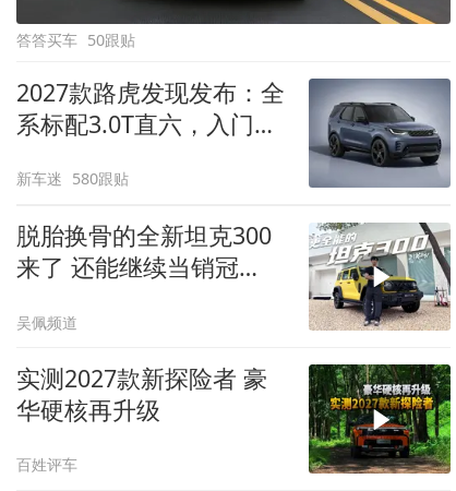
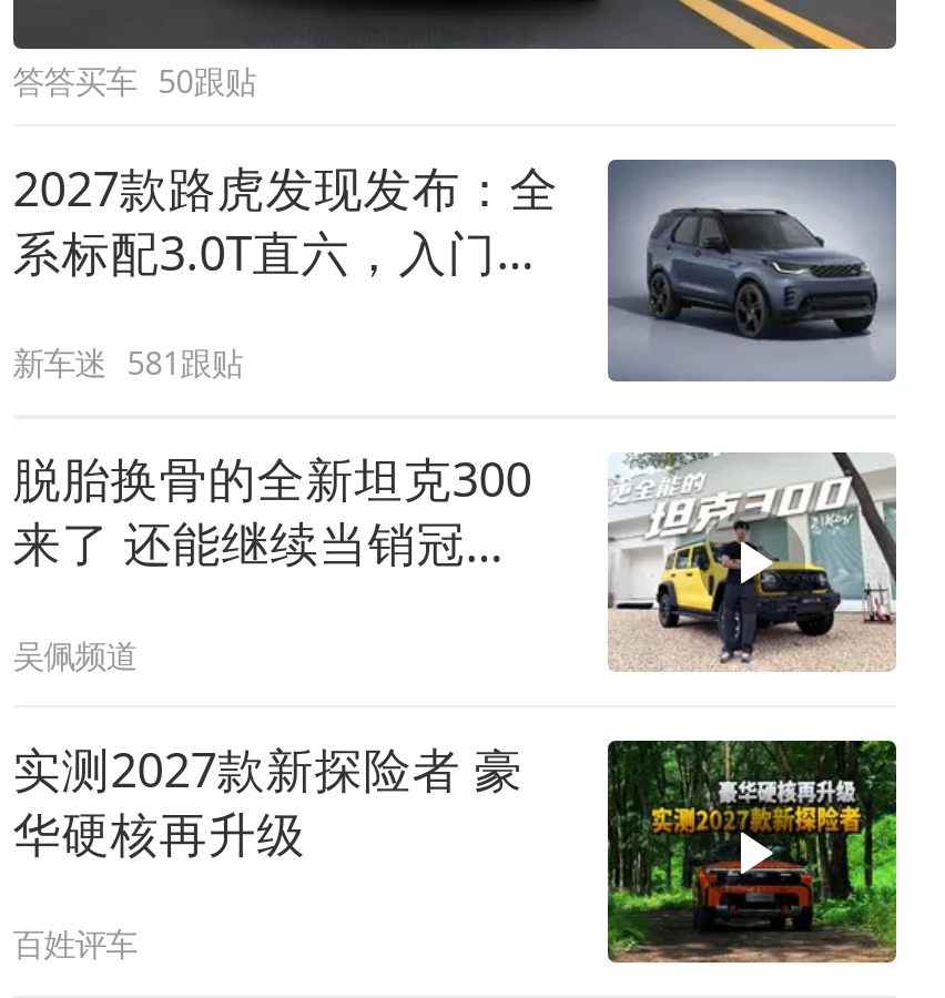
- 新车迷 580跟贴
+ 新车迷 581跟贴
